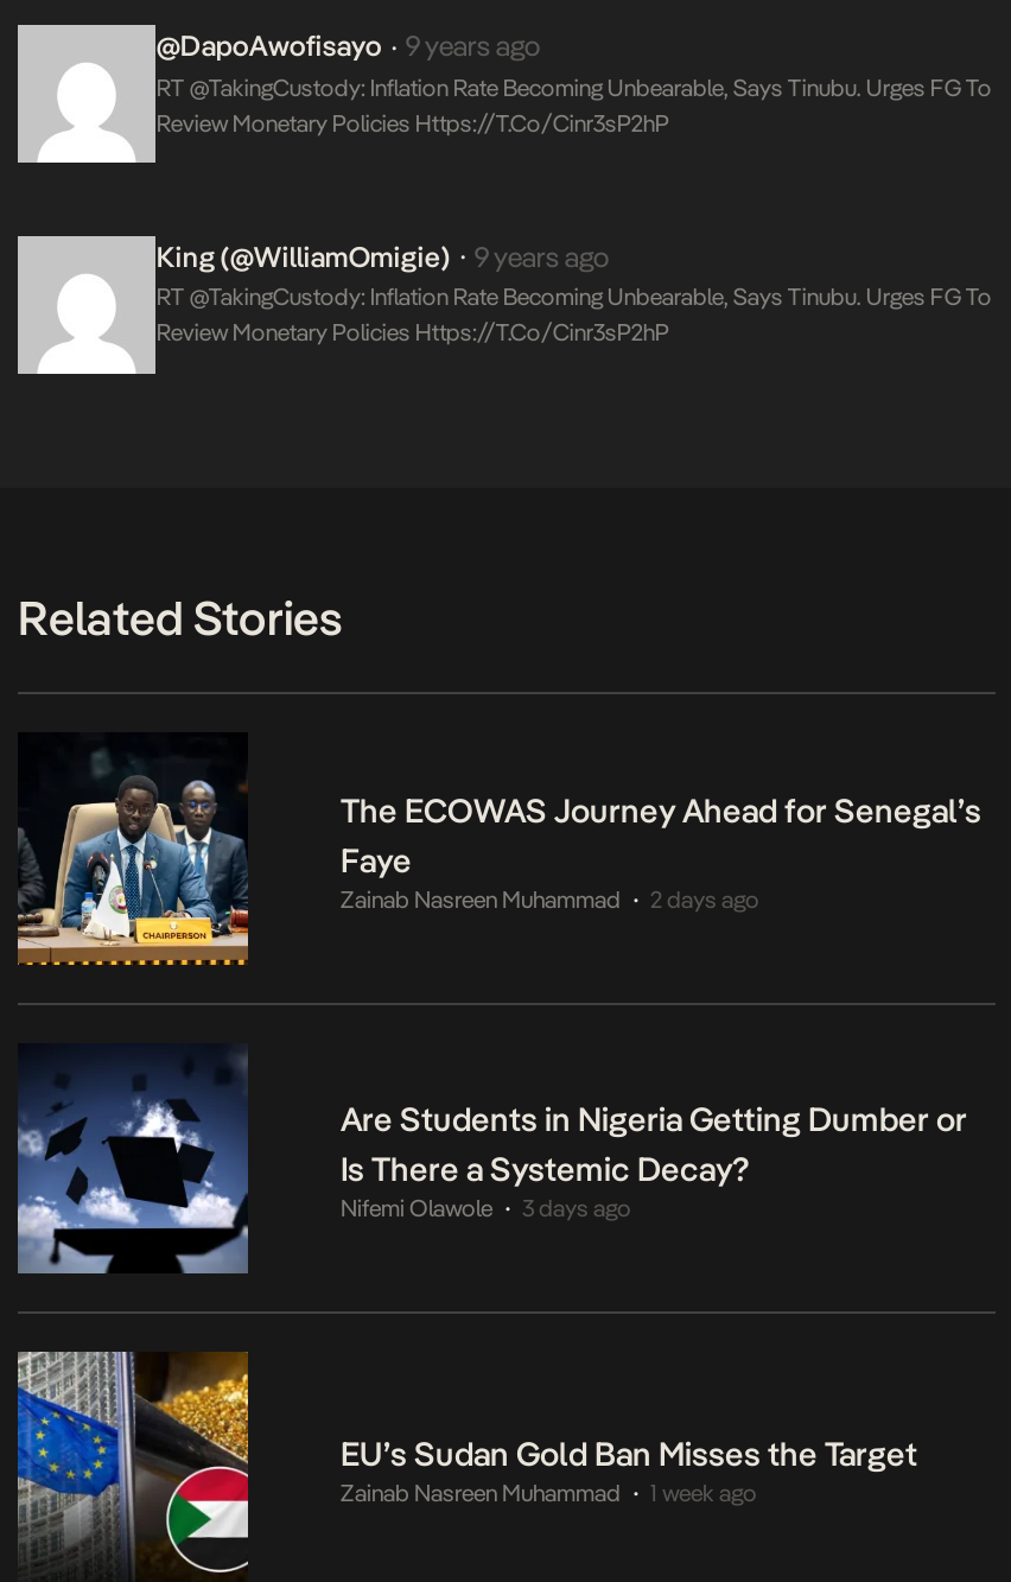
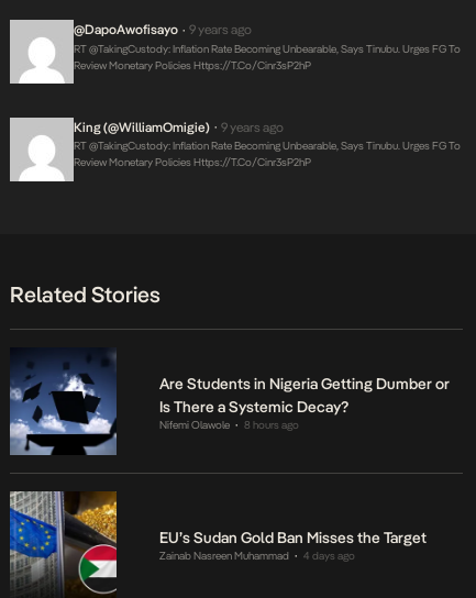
- [image]
- The ECOWAS Journey Ahead for Senegal’s
- Faye
- Zainab Nasreen Muhammad
- 2 days ago

- Nifemi Olawole 3 days ago
+ Nifemi Olawole 8 hours ago

- Zainab Nasreen Muhammad 1 week ago
+ Zainab Nasreen Muhammad 4 days ago
